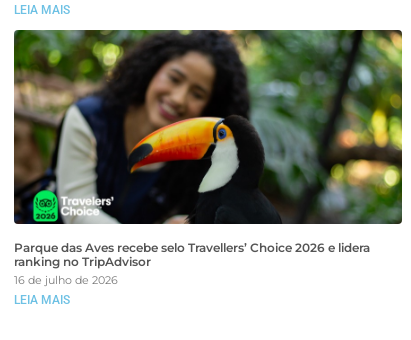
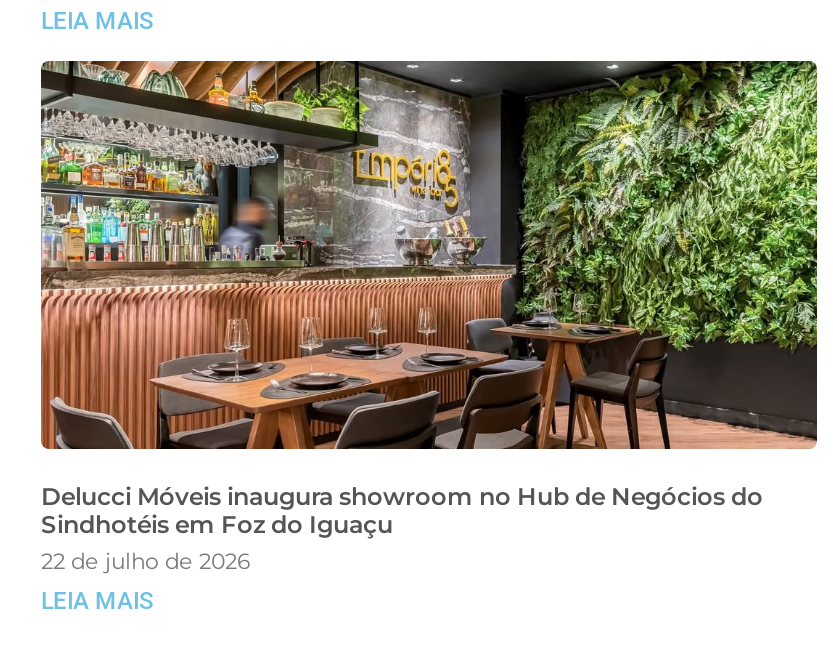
- [image]
- Parque das Aves recebe selo Travellers’ Choice 2026 e lidera
- ranking no TripAdvisor
- 16 de julho de 2026
+ [image]
+ Delucci Móveis inaugura showroom no Hub de Negócios do
+ Sindhotéis em Foz do Iguaçu
+ 22 de julho de 2026
